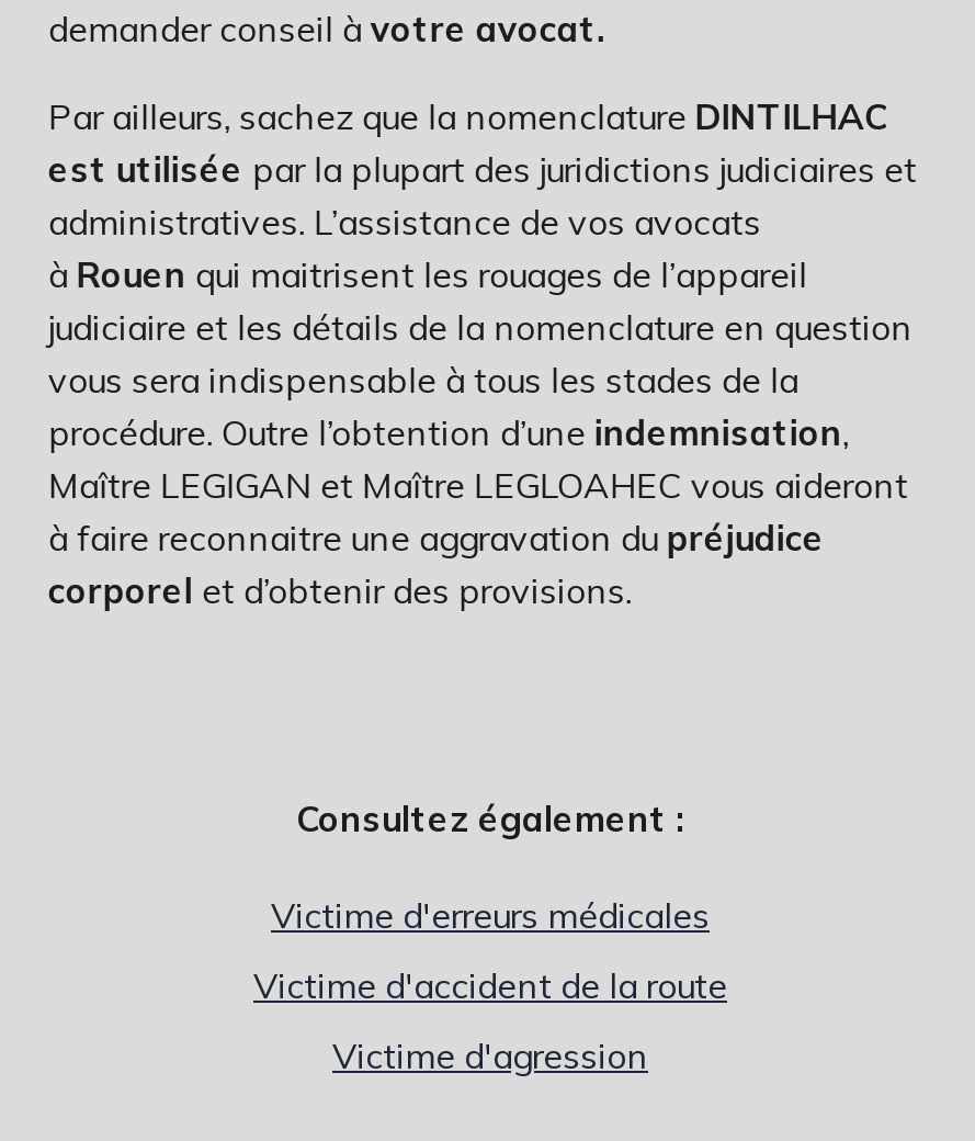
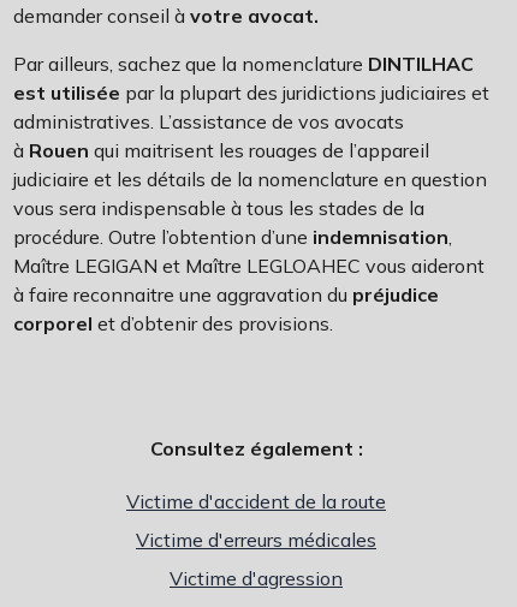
moved down: Victime d'erreurs médicales

moved up: Victime d'accident de la route
